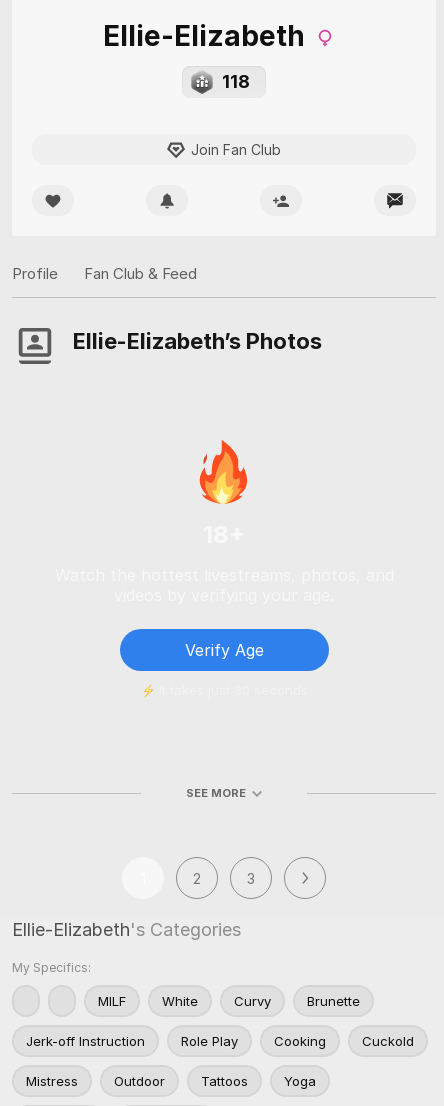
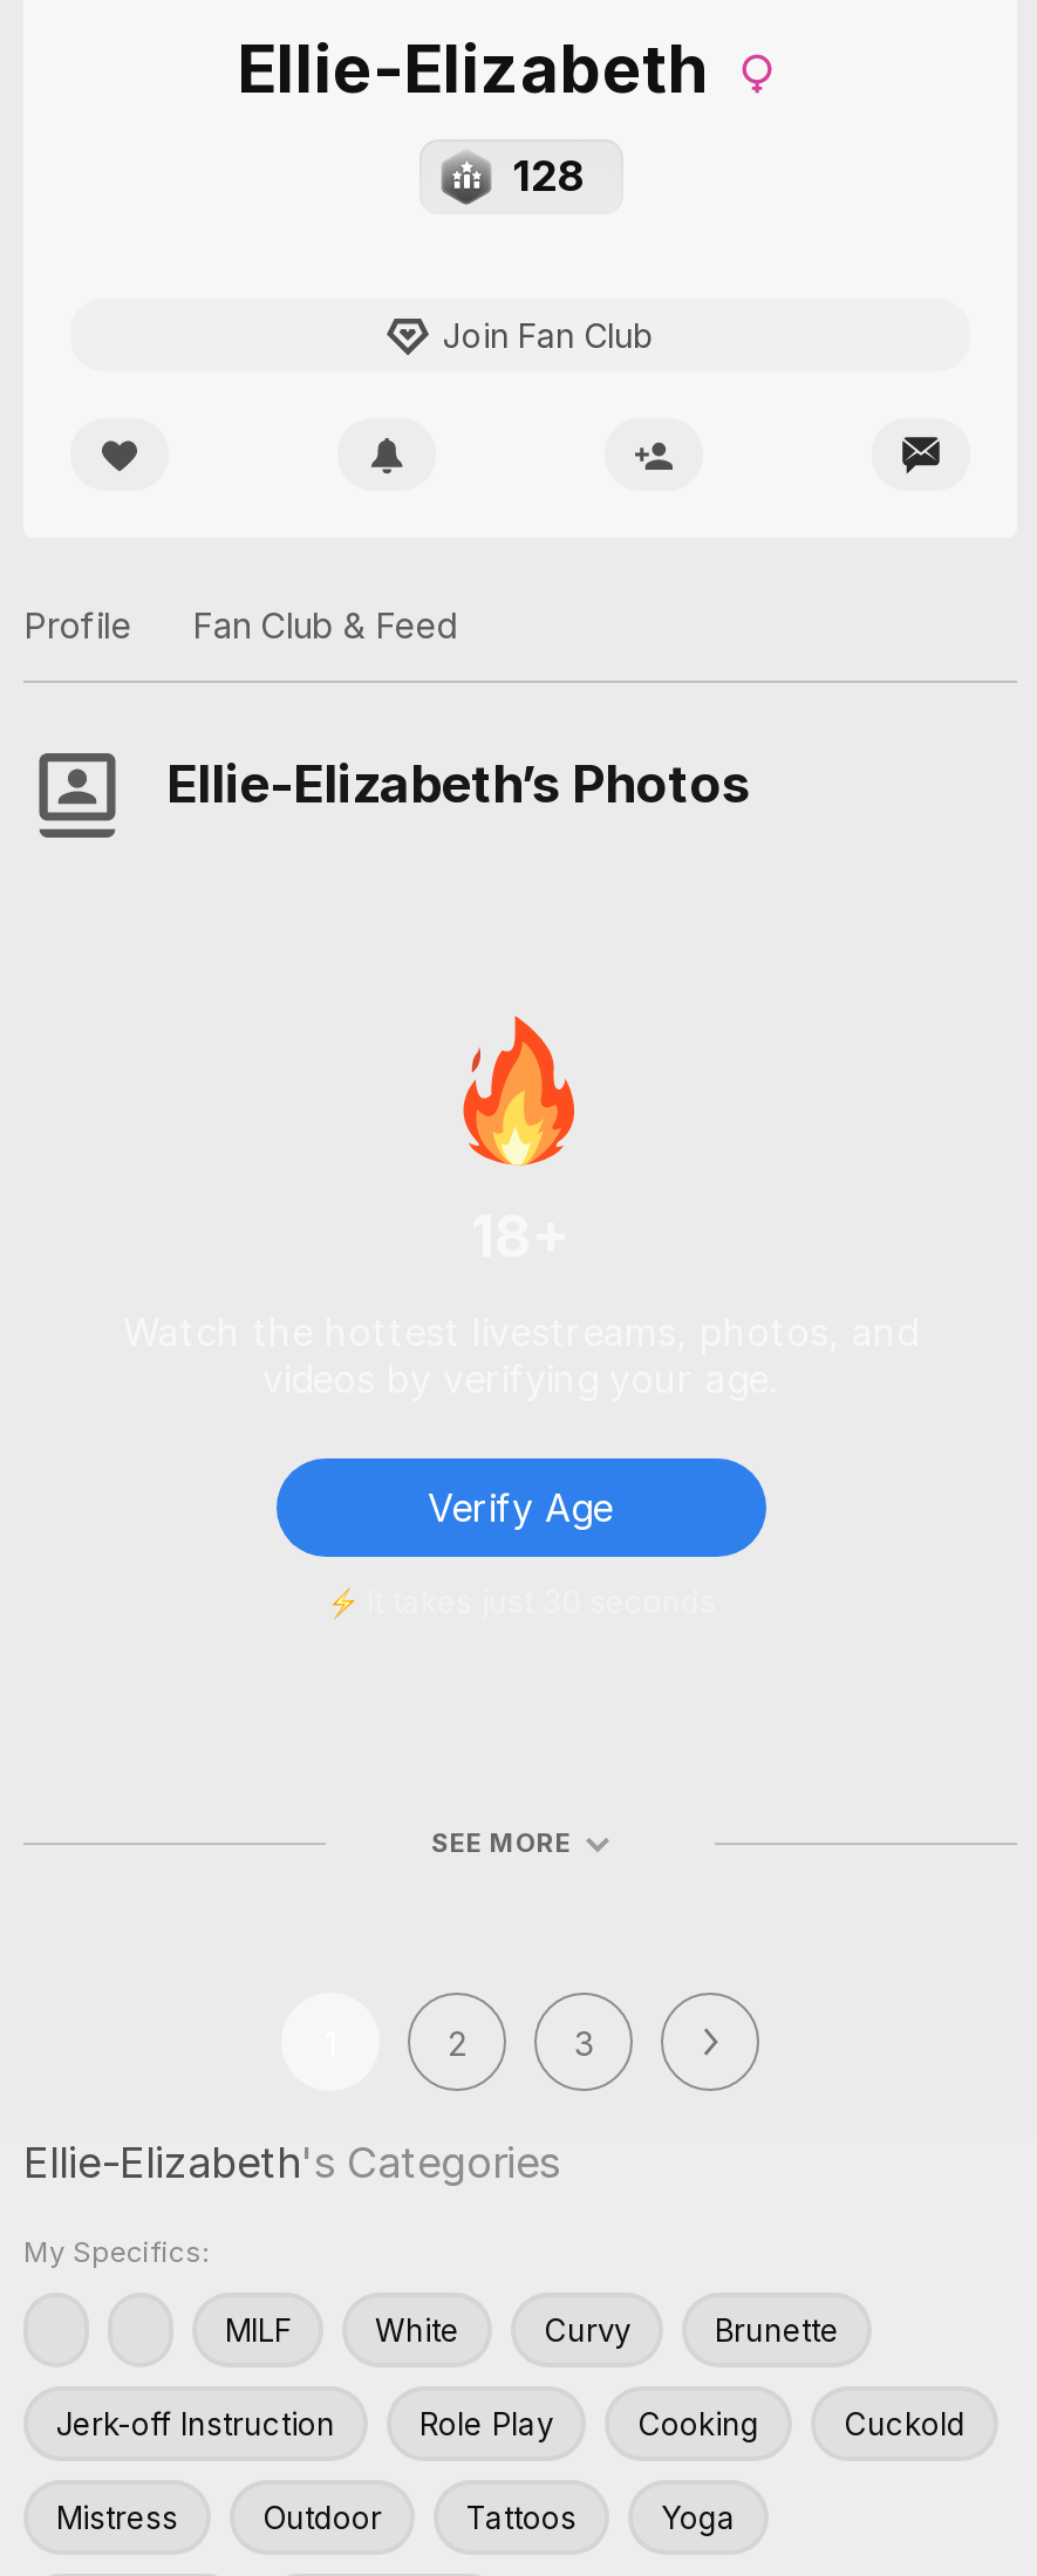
- 118
+ 128
